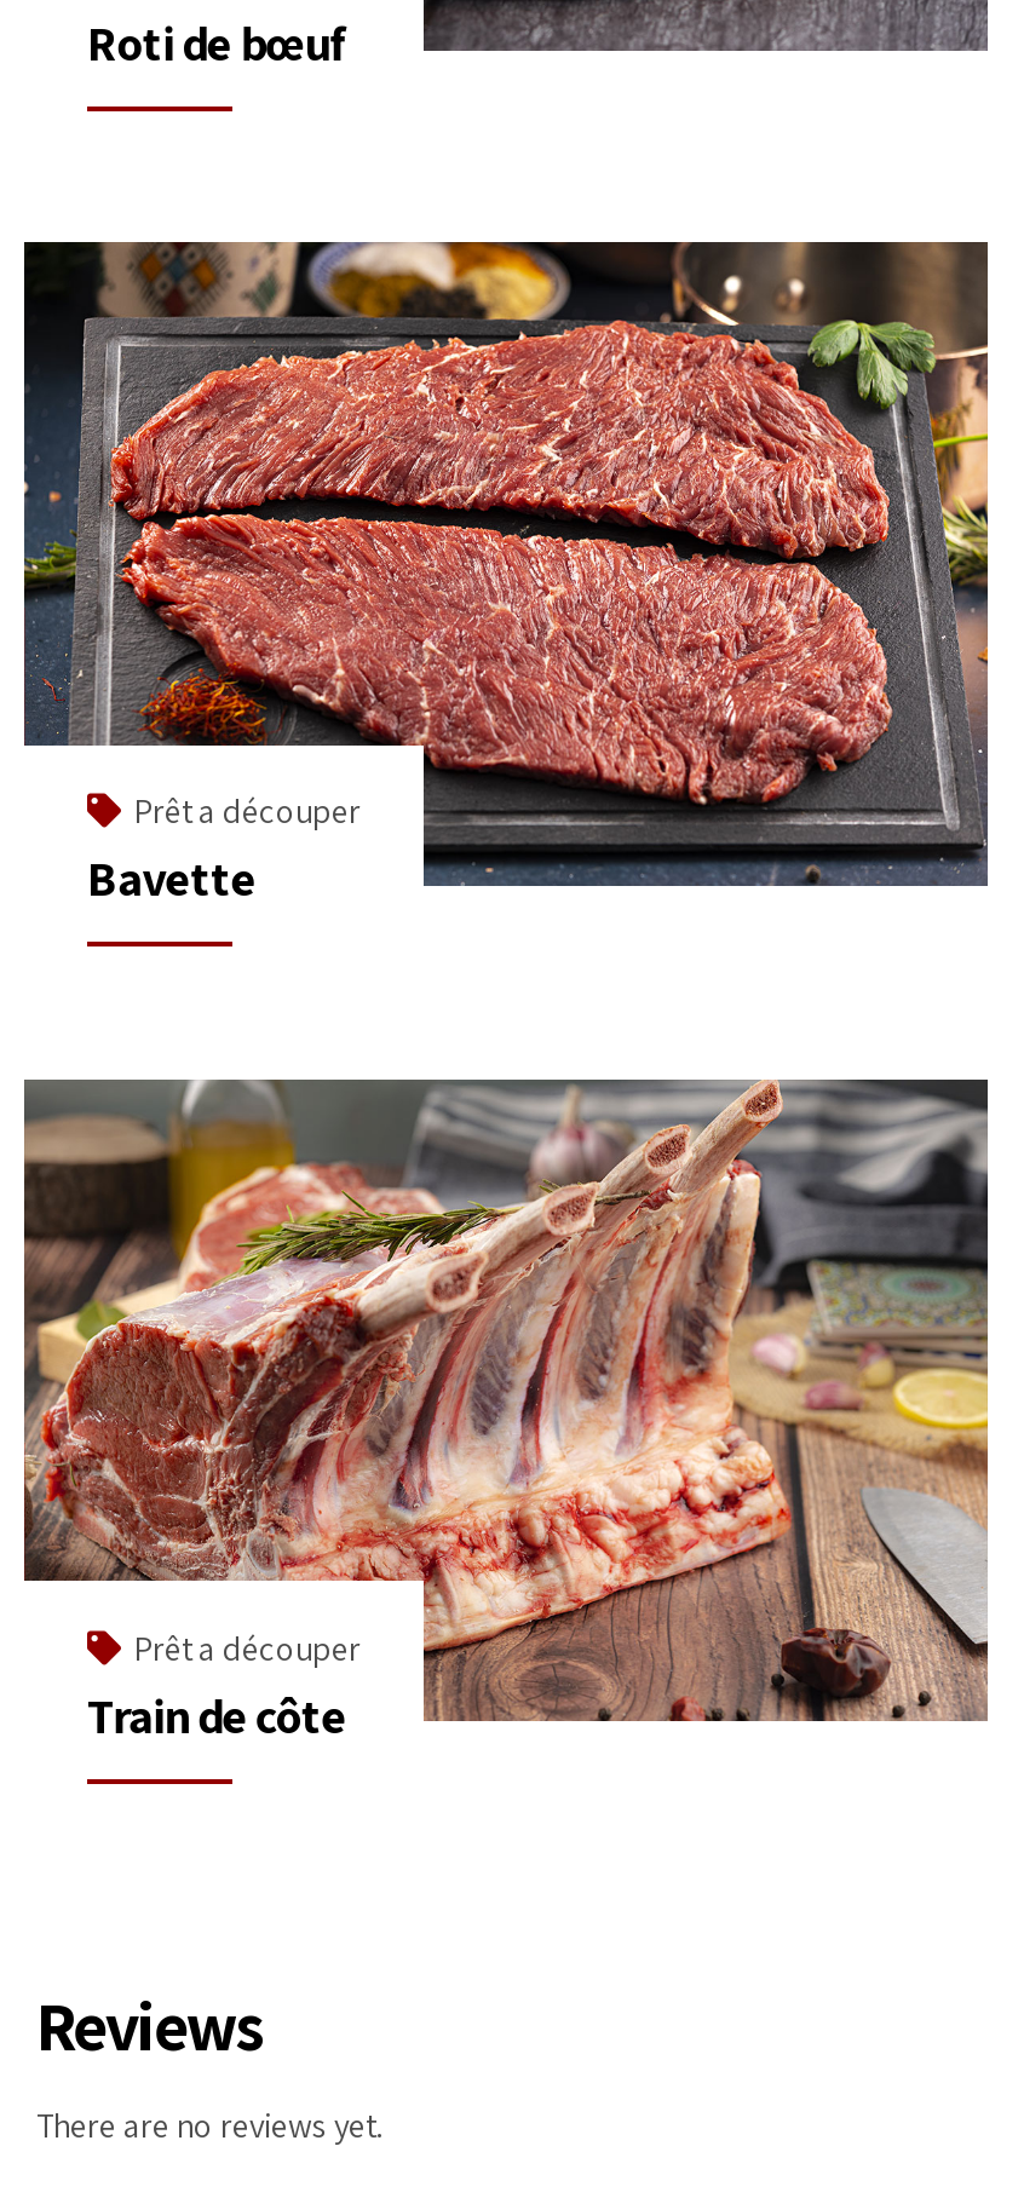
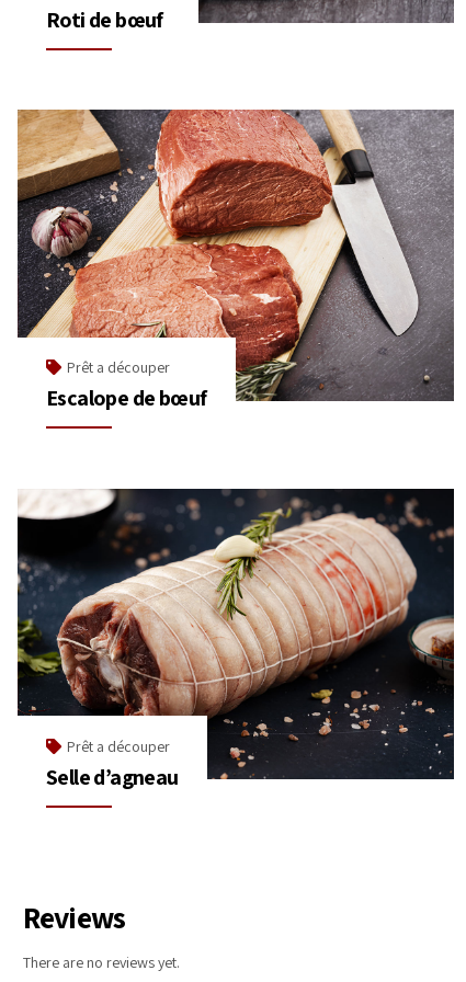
- [image]
- Bavette
+ [image]
+ Escalope de bœuf

- [image]
- Train de côte
+ [image]
+ Selle d’agneau
